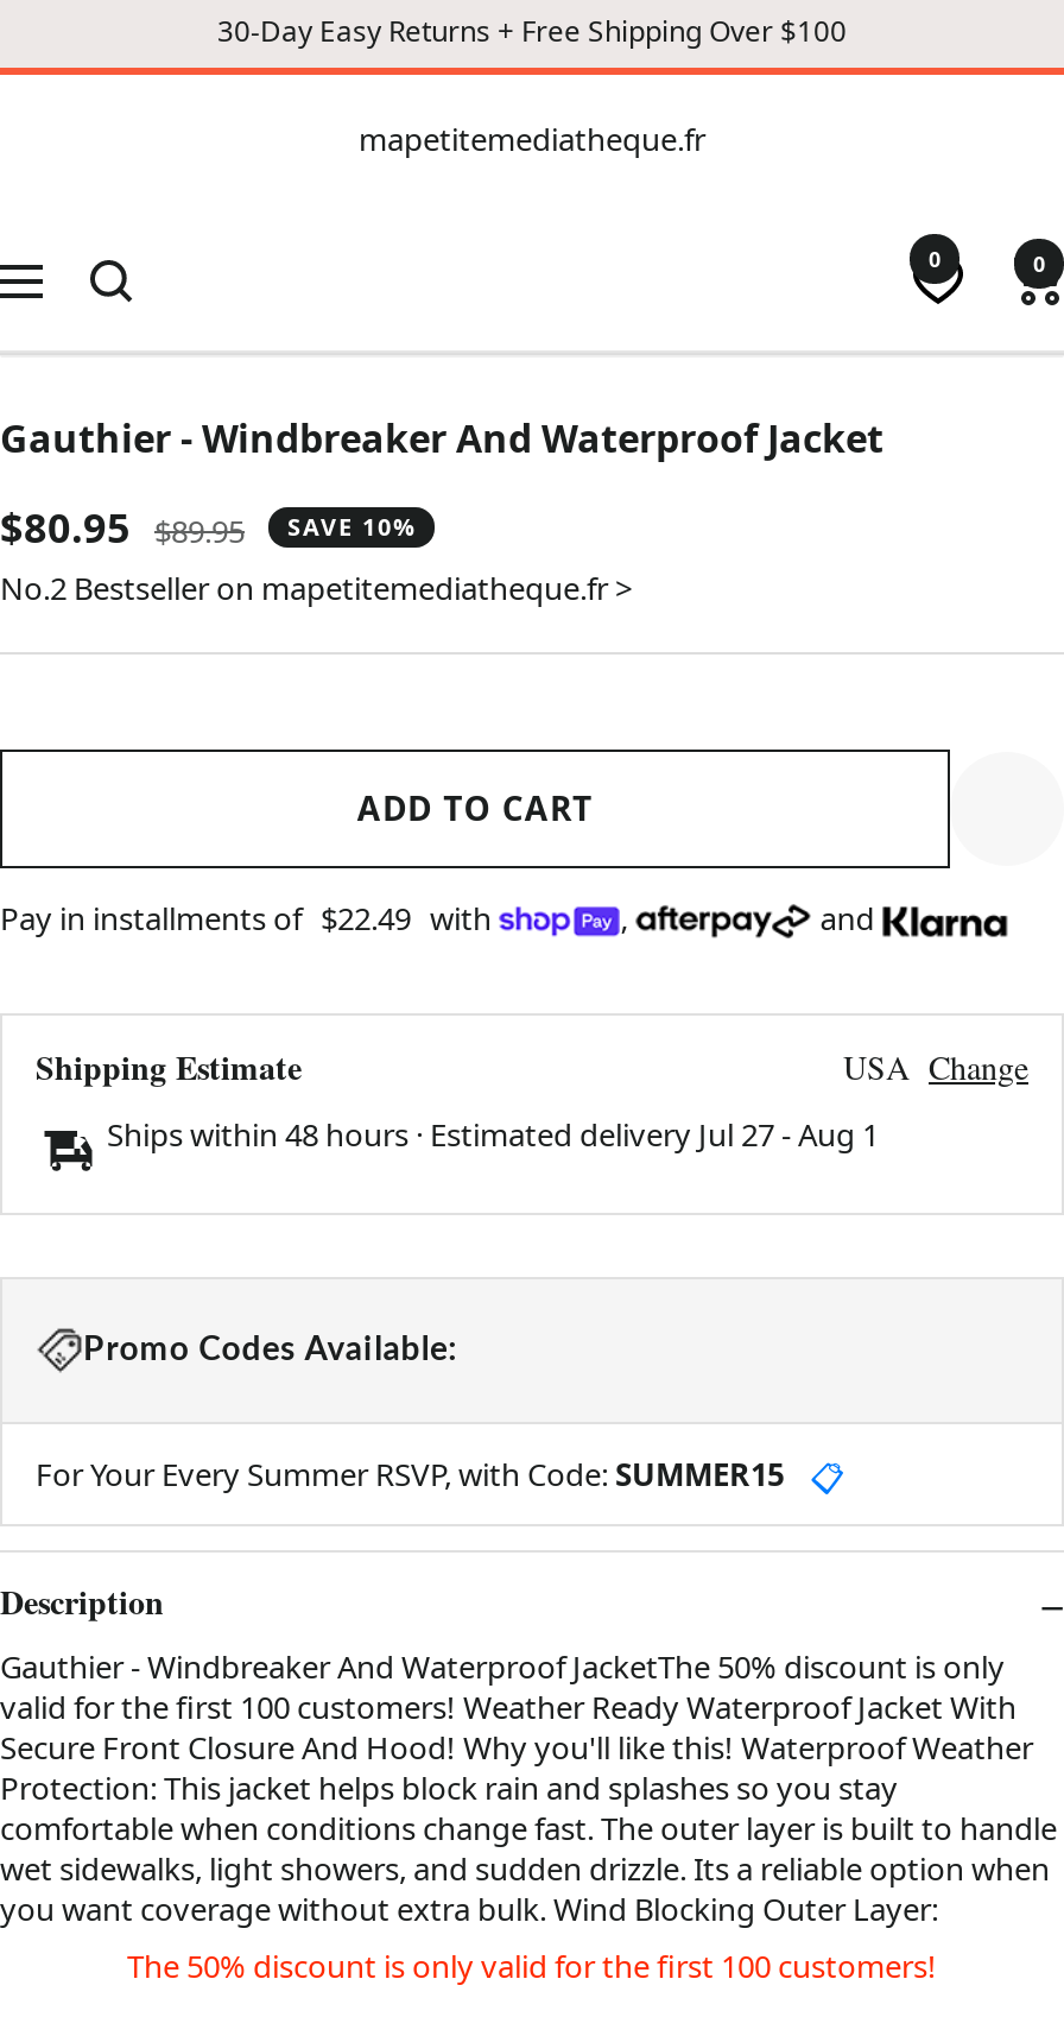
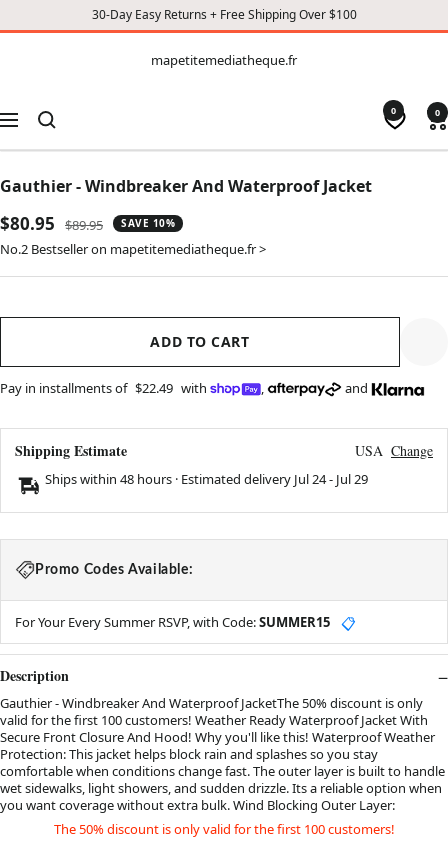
- Ships within 48 hours · Estimated delivery Jul 27 - Aug 1
+ Ships within 48 hours · Estimated delivery Jul 24 - Jul 29
